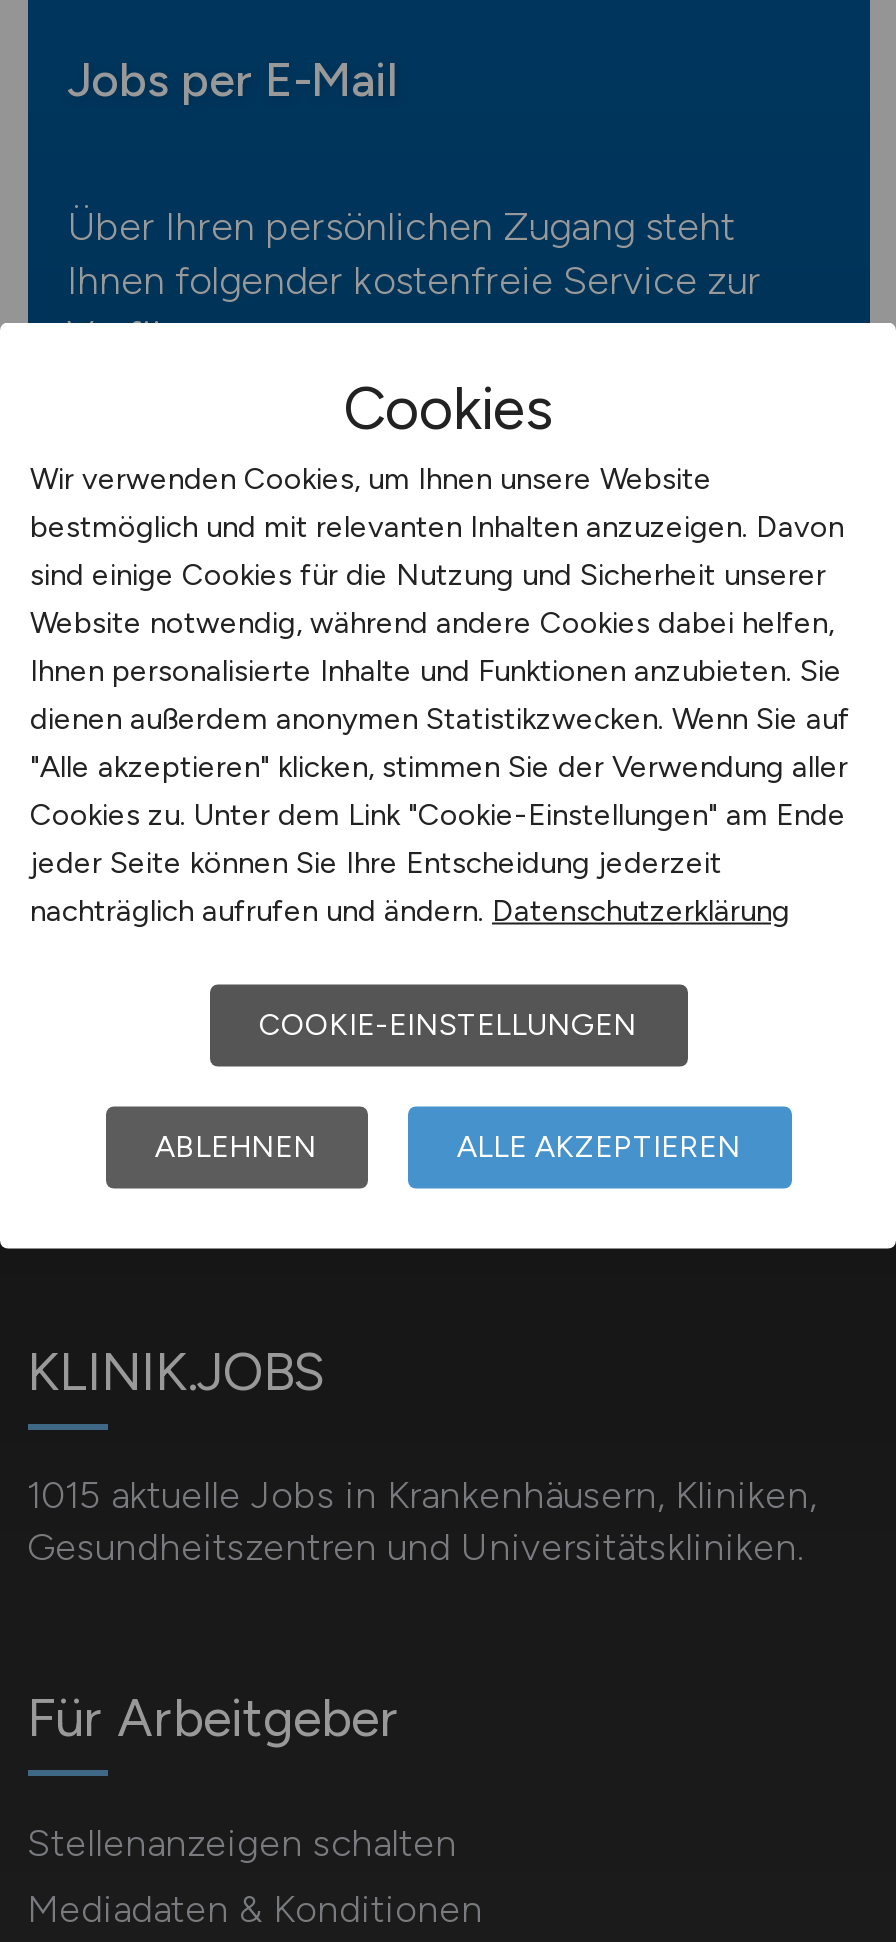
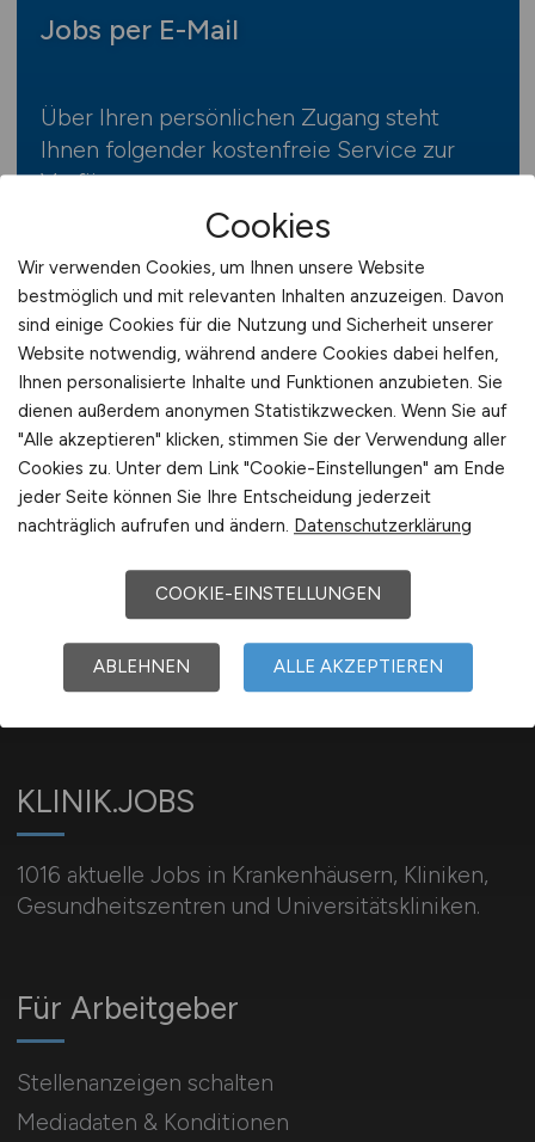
- 1015 aktuelle Jobs in Krankenhäusern, Kliniken,
+ 1016 aktuelle Jobs in Krankenhäusern, Kliniken,
